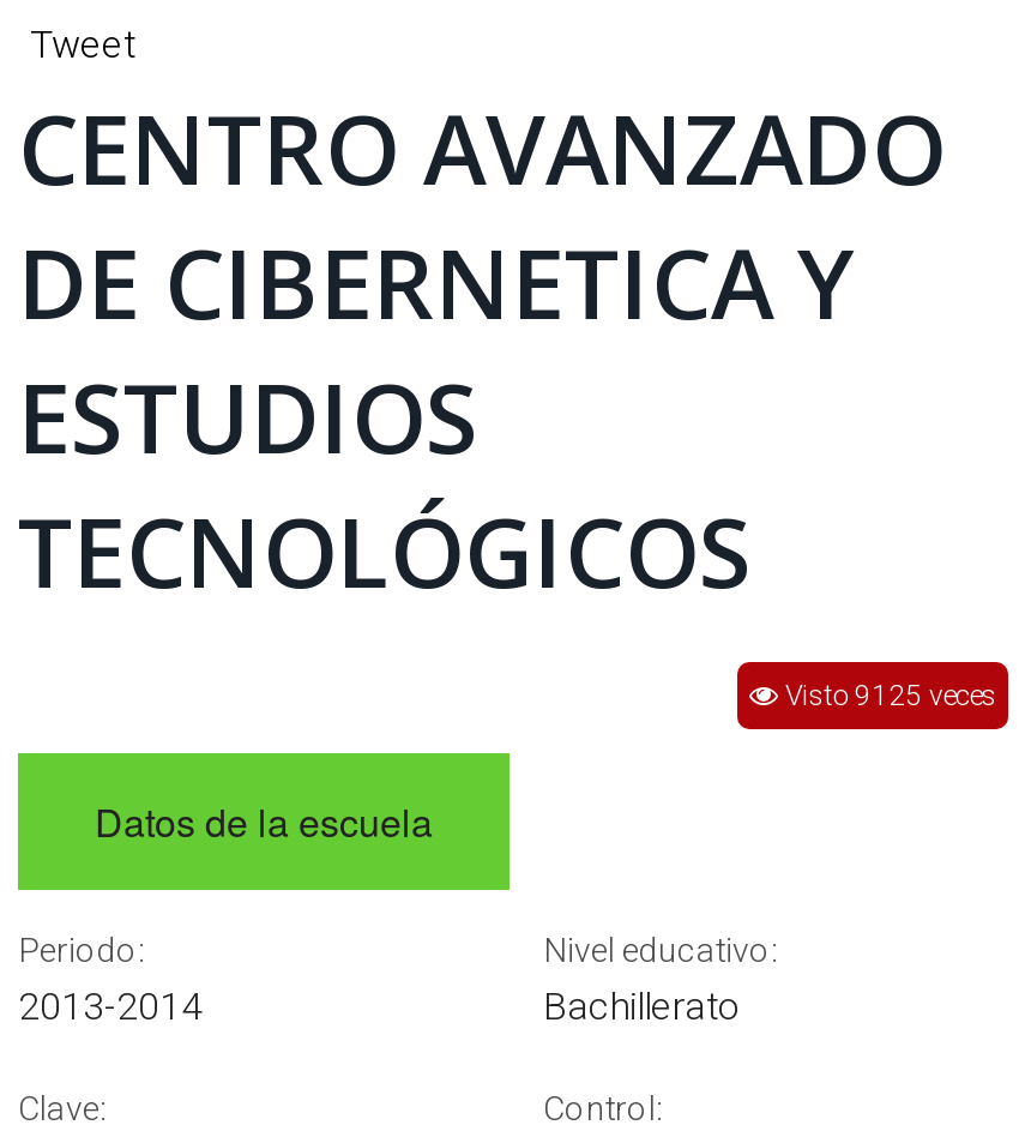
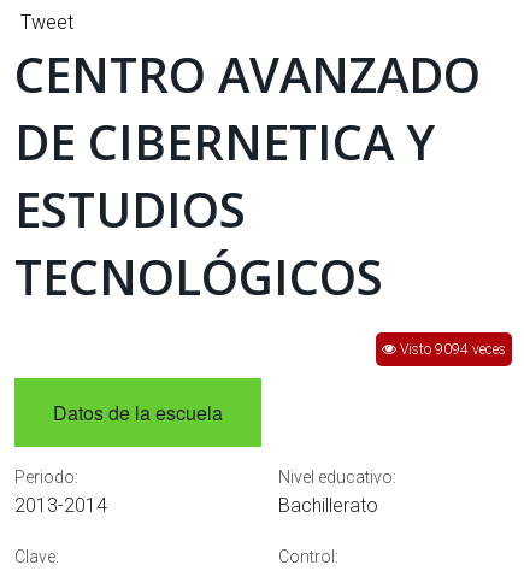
- Visto 9125 veces
+ Visto 9094 veces
